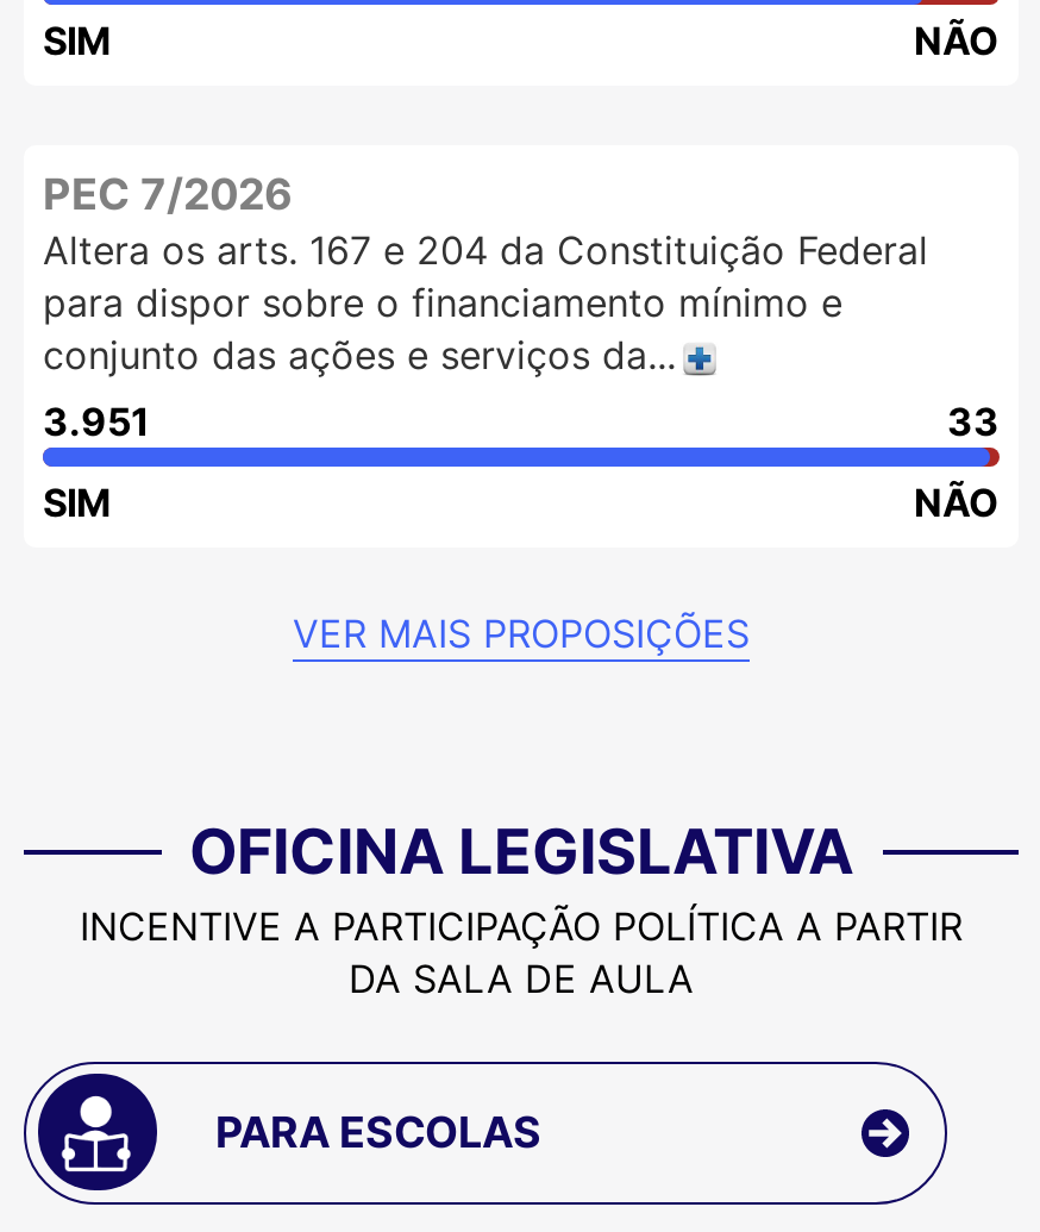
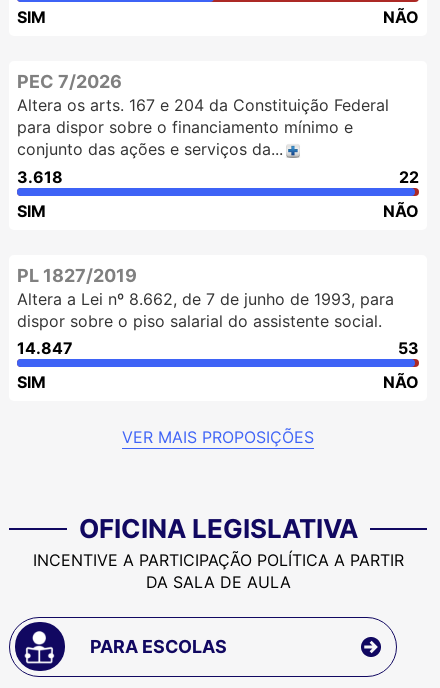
- 3.951
- 33
+ 3.618
+ 22
+ SIM
+ NÃO
+ PL 1827/2019
+ Altera a Lei nº 8.662, de 7 de junho de 1993, para
+ dispor sobre o piso salarial do assistente social.
+ 14.847
+ 53
